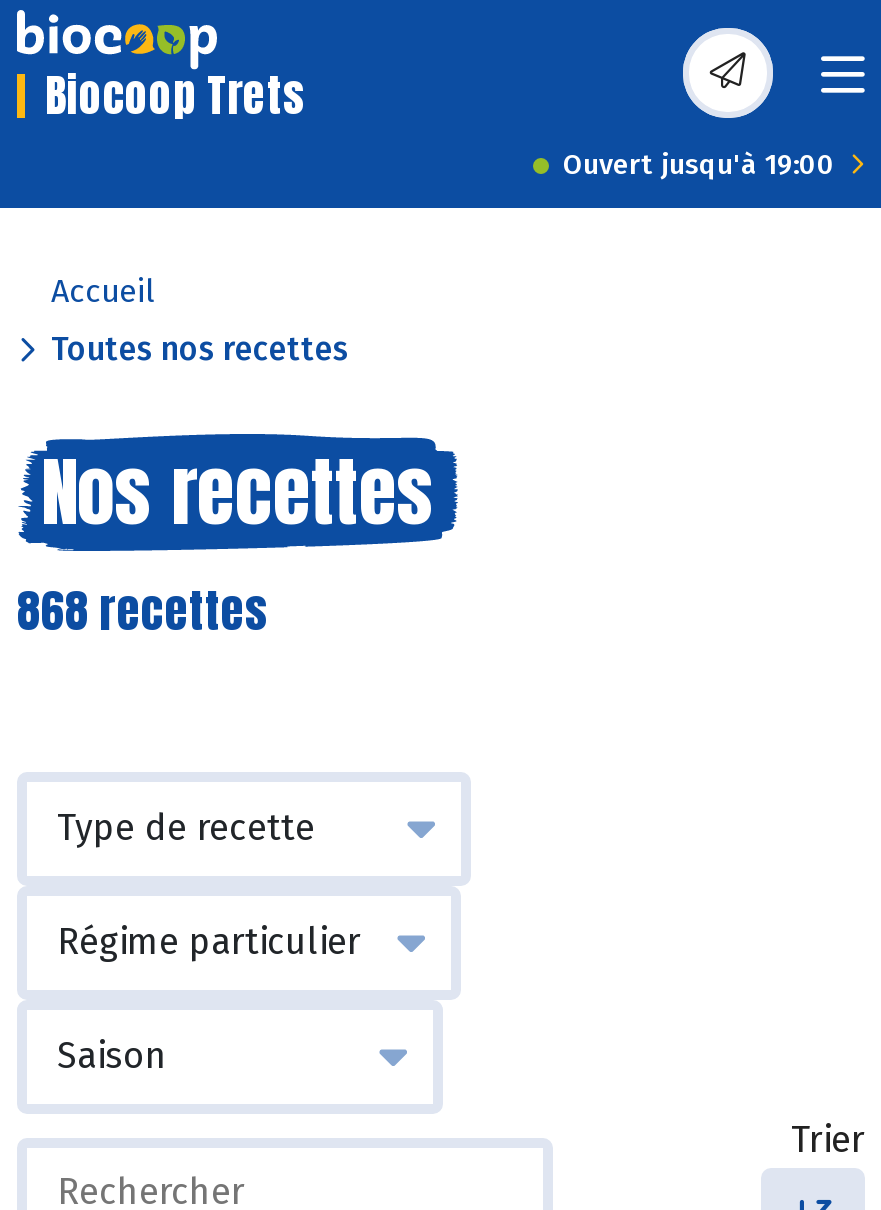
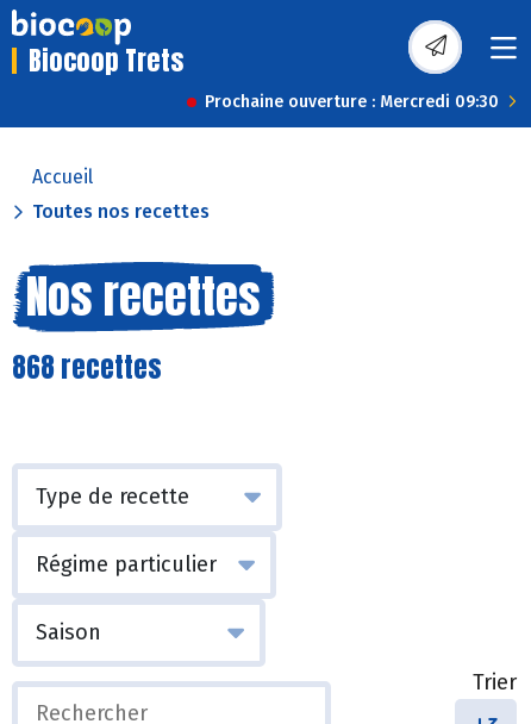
- Ouvert jusqu'à 19:00
+ Prochaine ouverture : Mercredi 09:30
